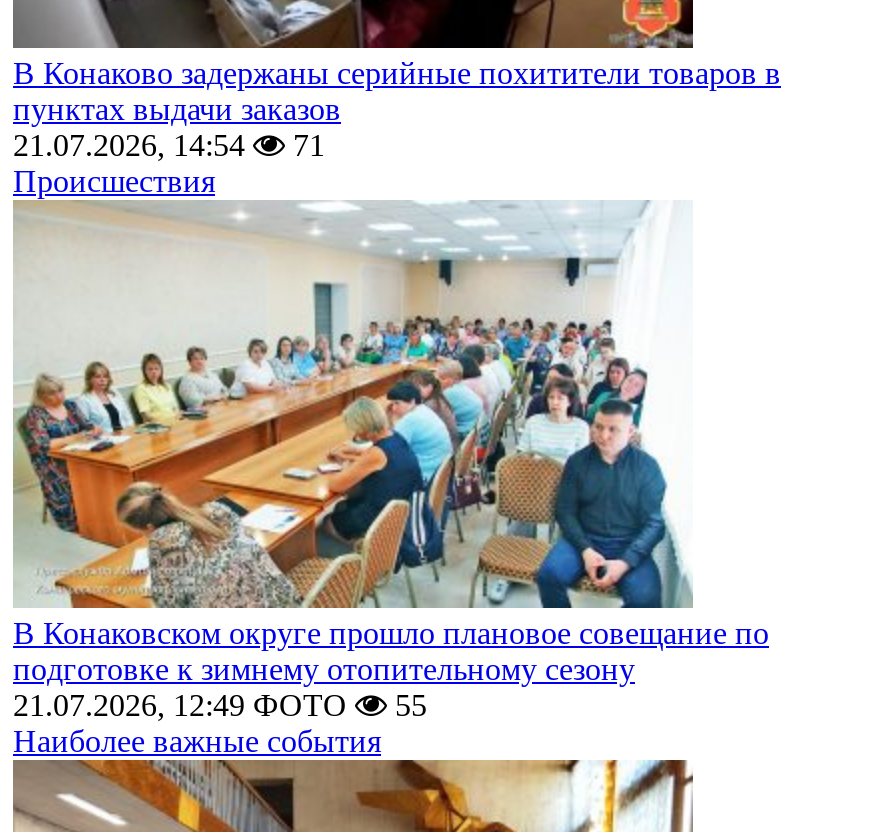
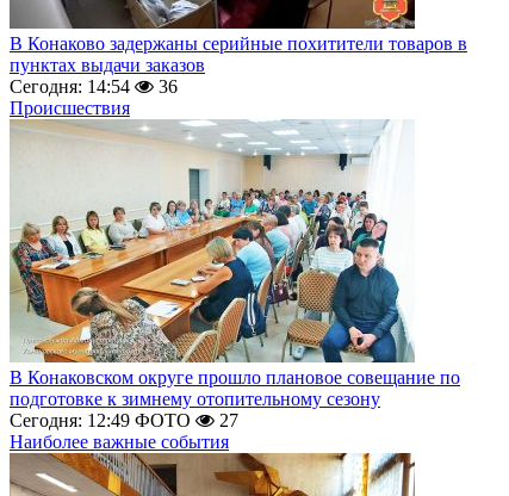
- 21.07.2026, 14:54
- 71
+ Сегодня: 14:54
+ 36

- 21.07.2026, 12:49 ФОТО
+ Сегодня: 12:49 ФОТО

- 55
+ 27
